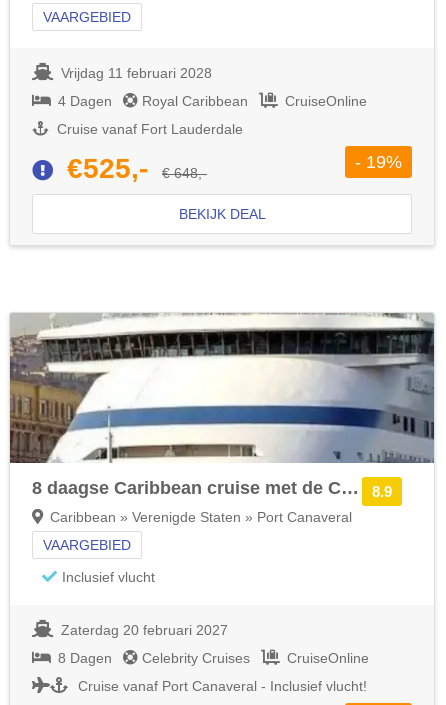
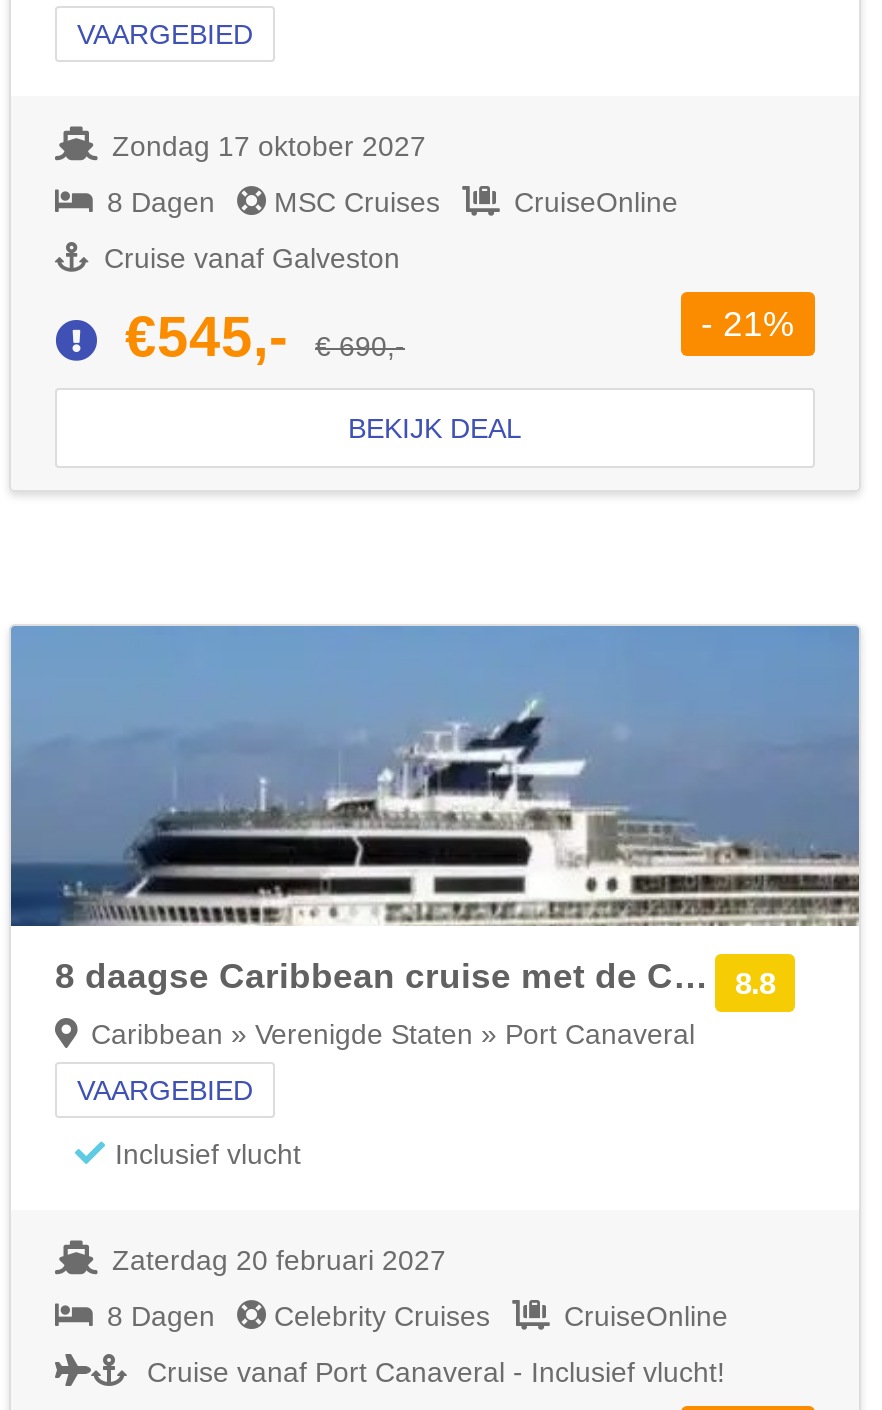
- Vrijdag 11 februari 2028
+ Zondag 17 oktober 2027

- 4 Dagen
- Royal Caribbean
+ 8 Dagen
+ MSC Cruises

- Cruise vanaf Fort Lauderdale
+ Cruise vanaf Galveston

- €525,-
- € 648,-
+ €545,-
+ € 690,-

- - 19%
+ - 21%

- [image]
- 8.9
+ [image]
+ 8.8
